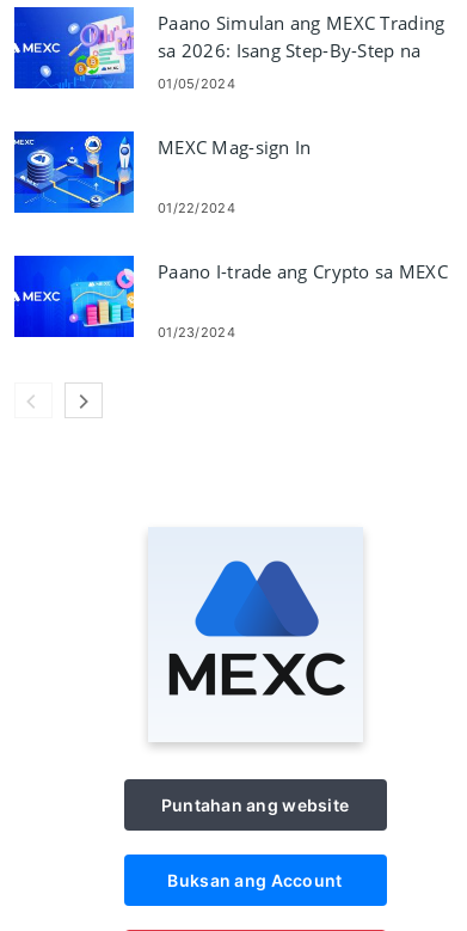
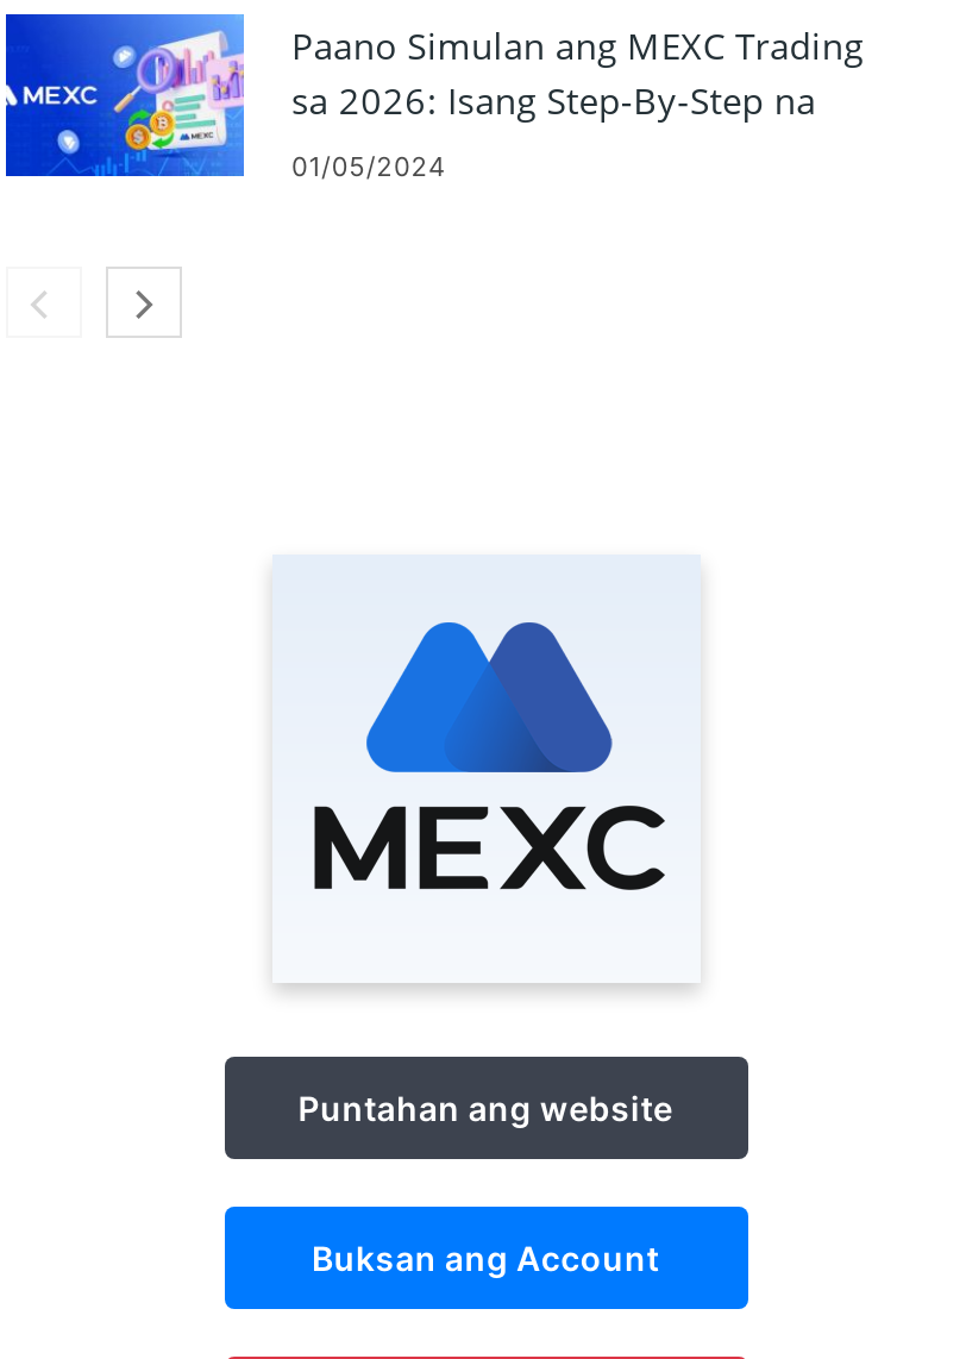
- [image]
- MEXC Mag-sign In
- 01/22/2024
- Paano I-trade ang Crypto sa MEXC
- 01/23/2024

- [image]
